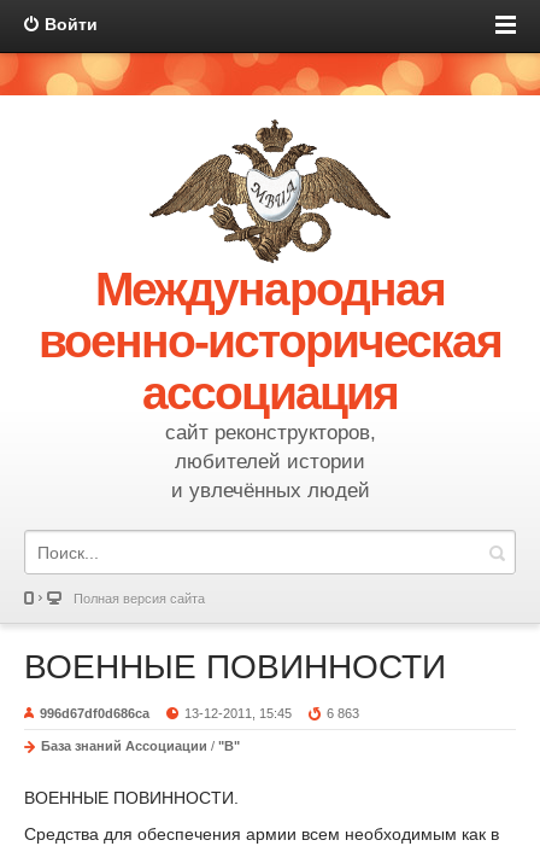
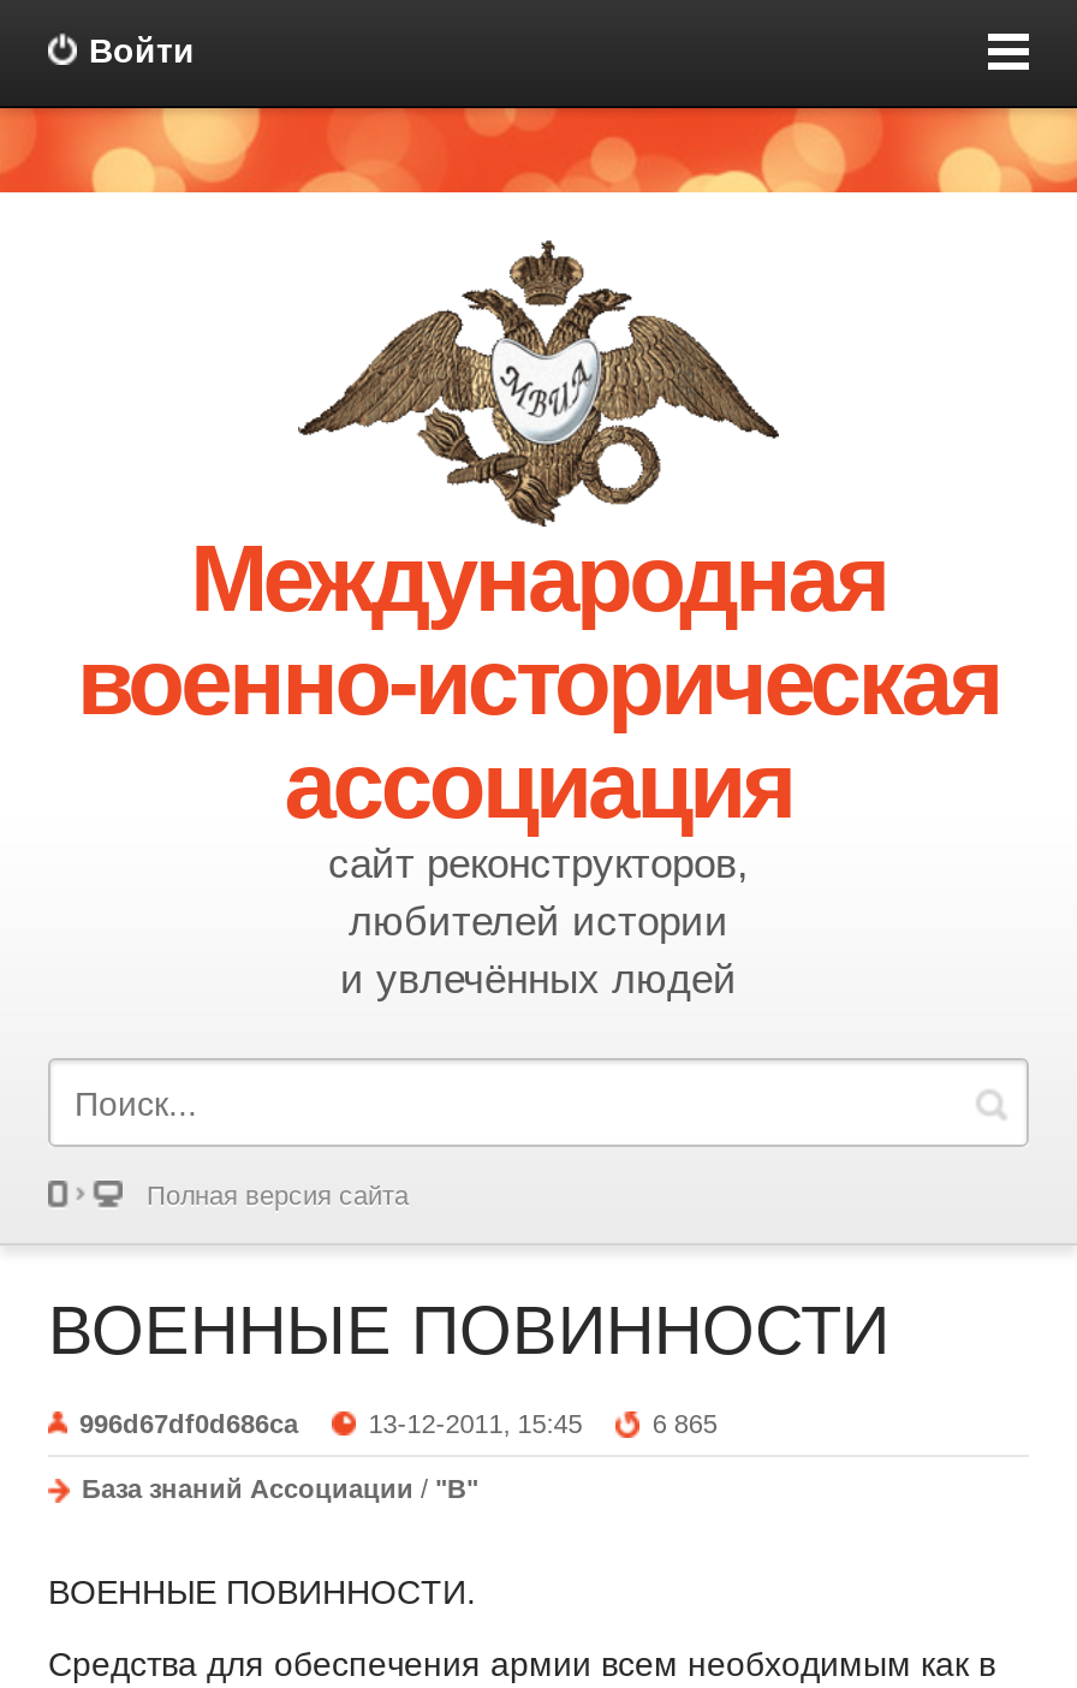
- 6 863
+ 6 865
